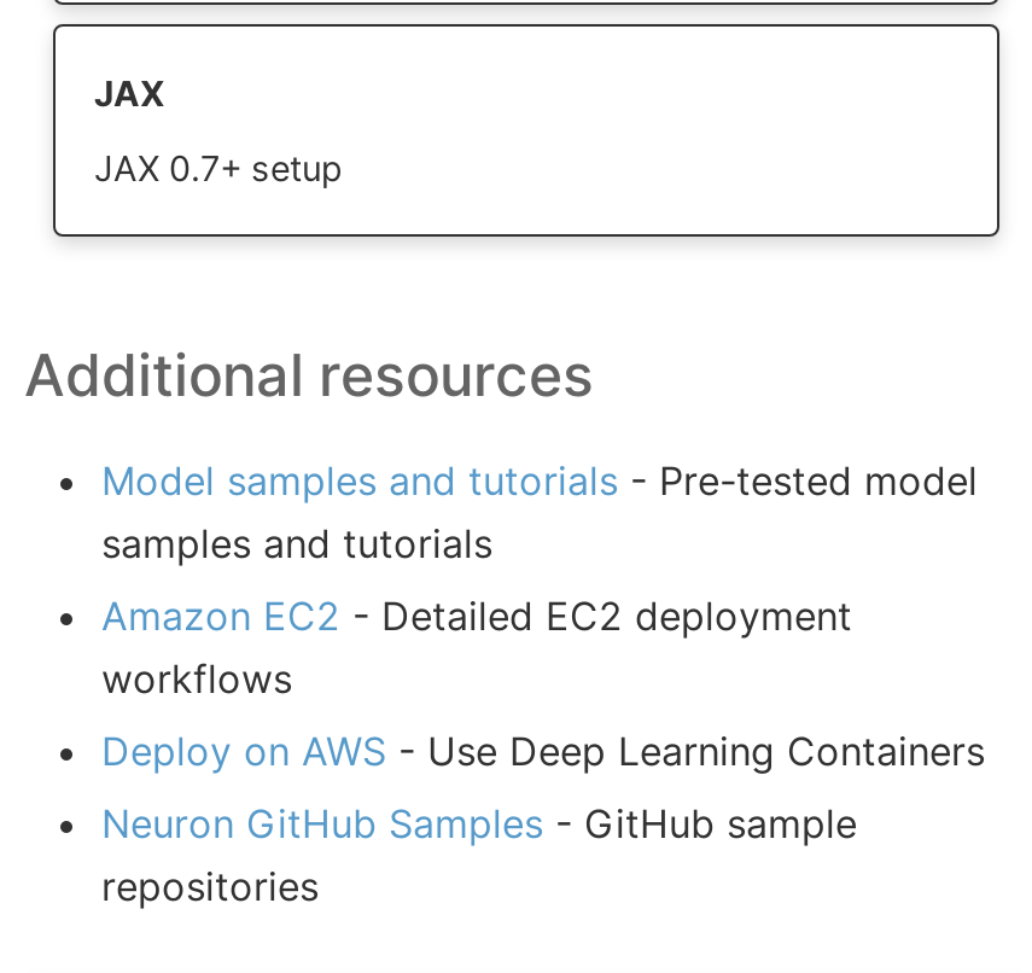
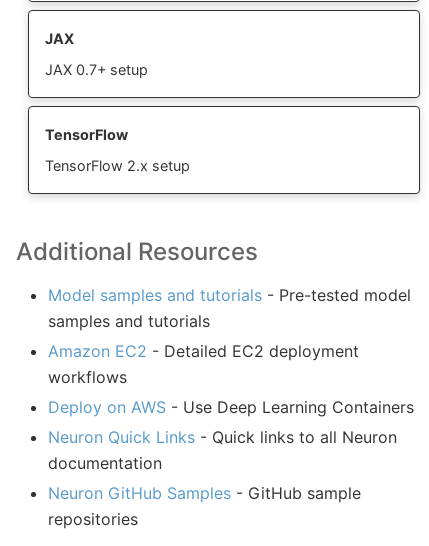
- Additional resources
+ TensorFlow
+ TensorFlow 2.x setup
+ Additional Resources

+ Neuron Quick Links - Quick links to all Neuron
+ documentation
